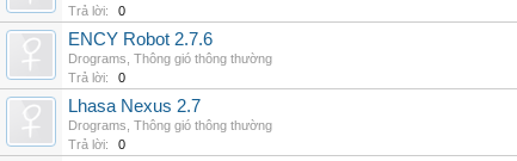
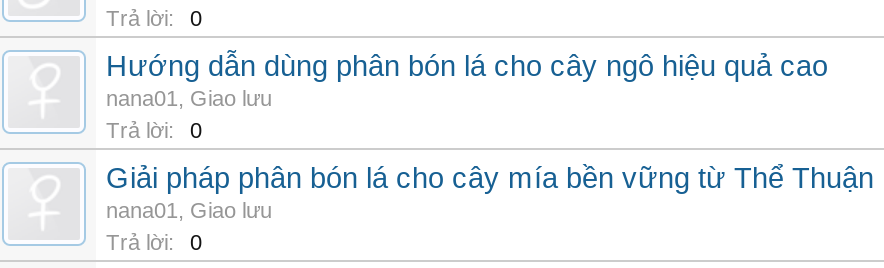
- ENCY Robot 2.7.6
- Drograms, Thông gió thông thường
+ Hướng dẫn dùng phân bón lá cho cây ngô hiệu quả cao
+ nana01, Giao lưu

- Lhasa Nexus 2.7
- Drograms, Thông gió thông thường
+ Giải pháp phân bón lá cho cây mía bền vững từ Thể Thuận
+ nana01, Giao lưu
